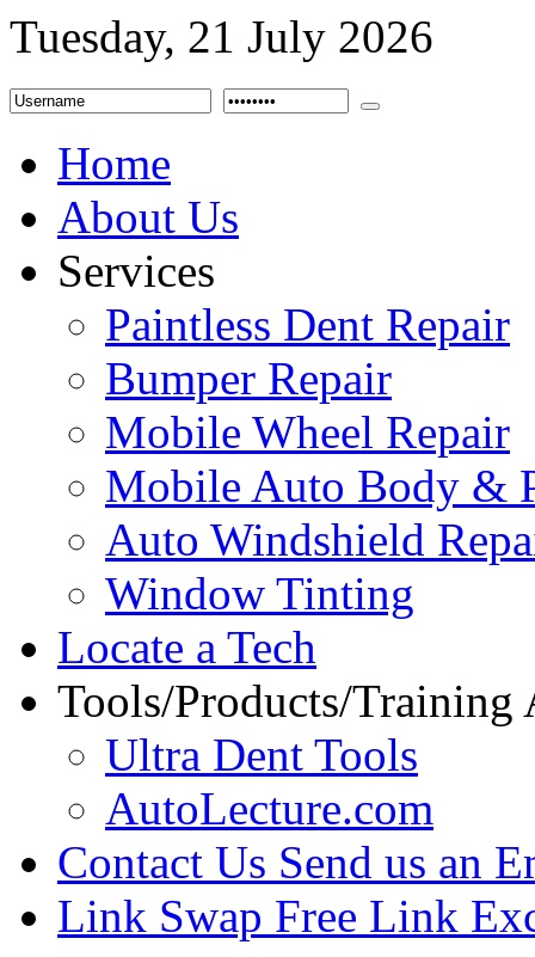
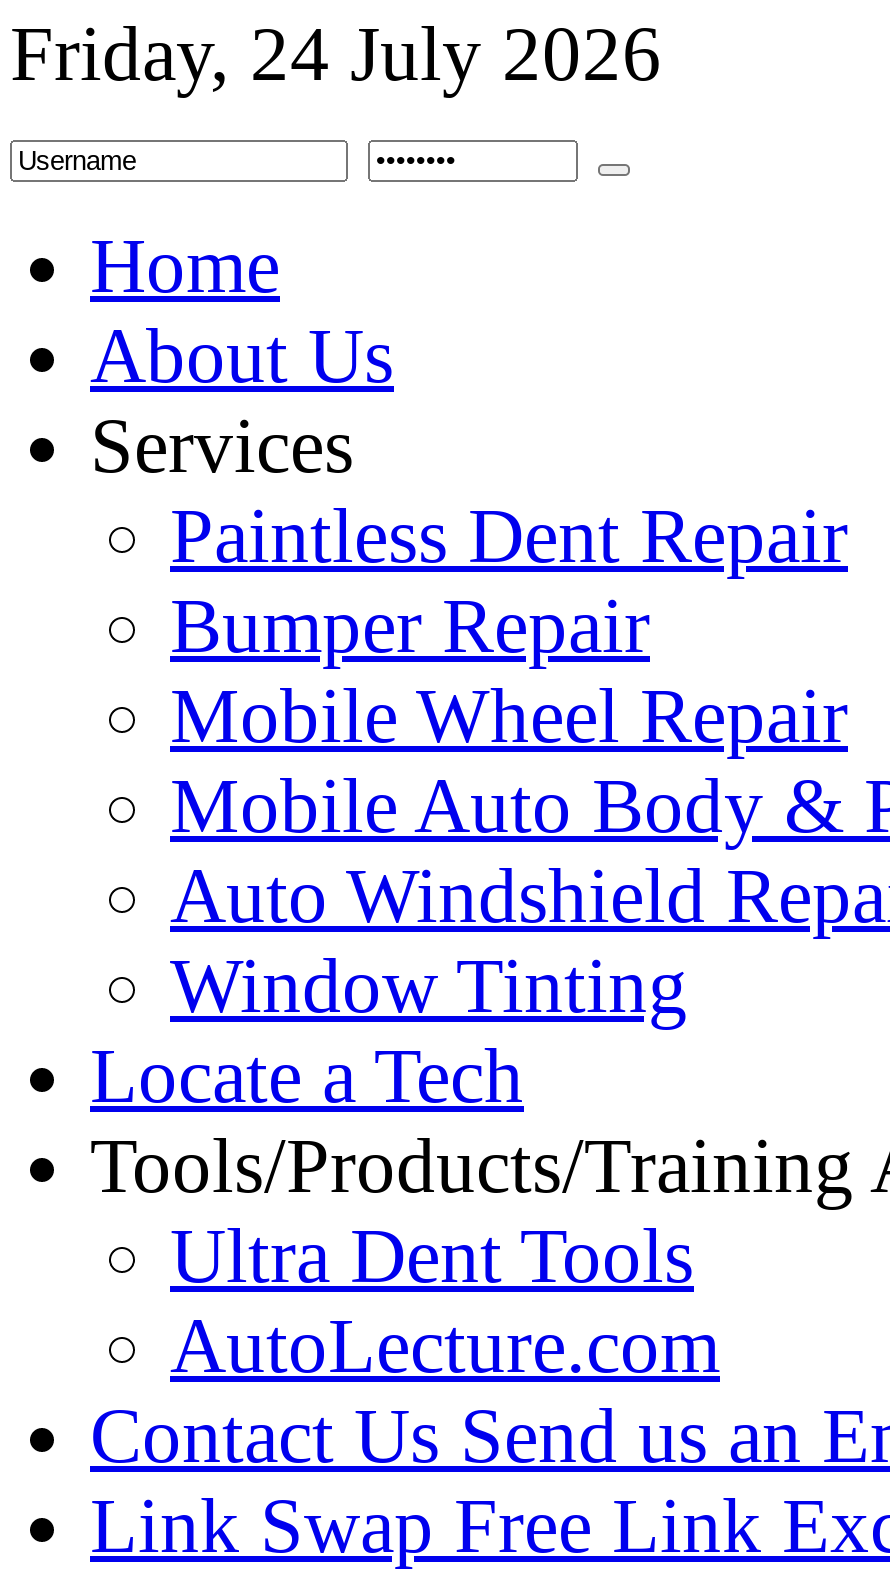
- Tuesday, 21 July 2026
+ Friday, 24 July 2026
